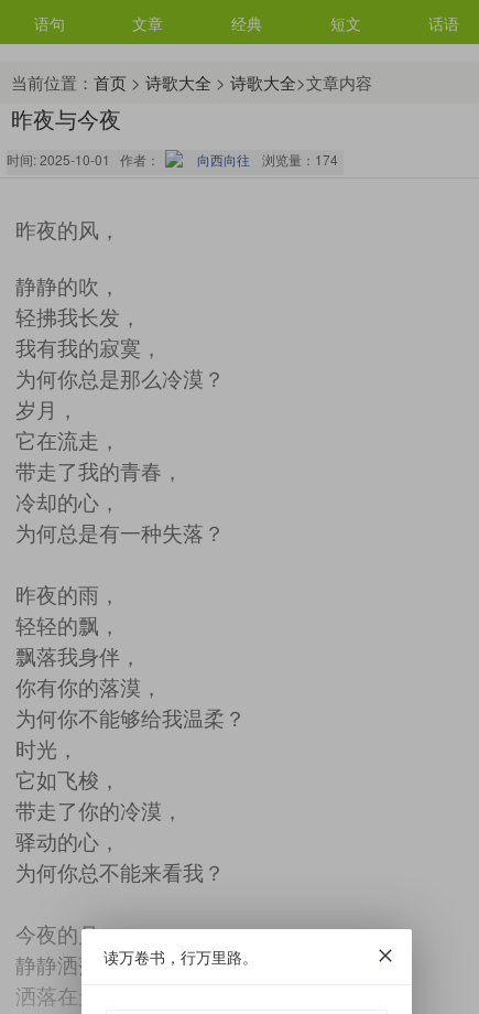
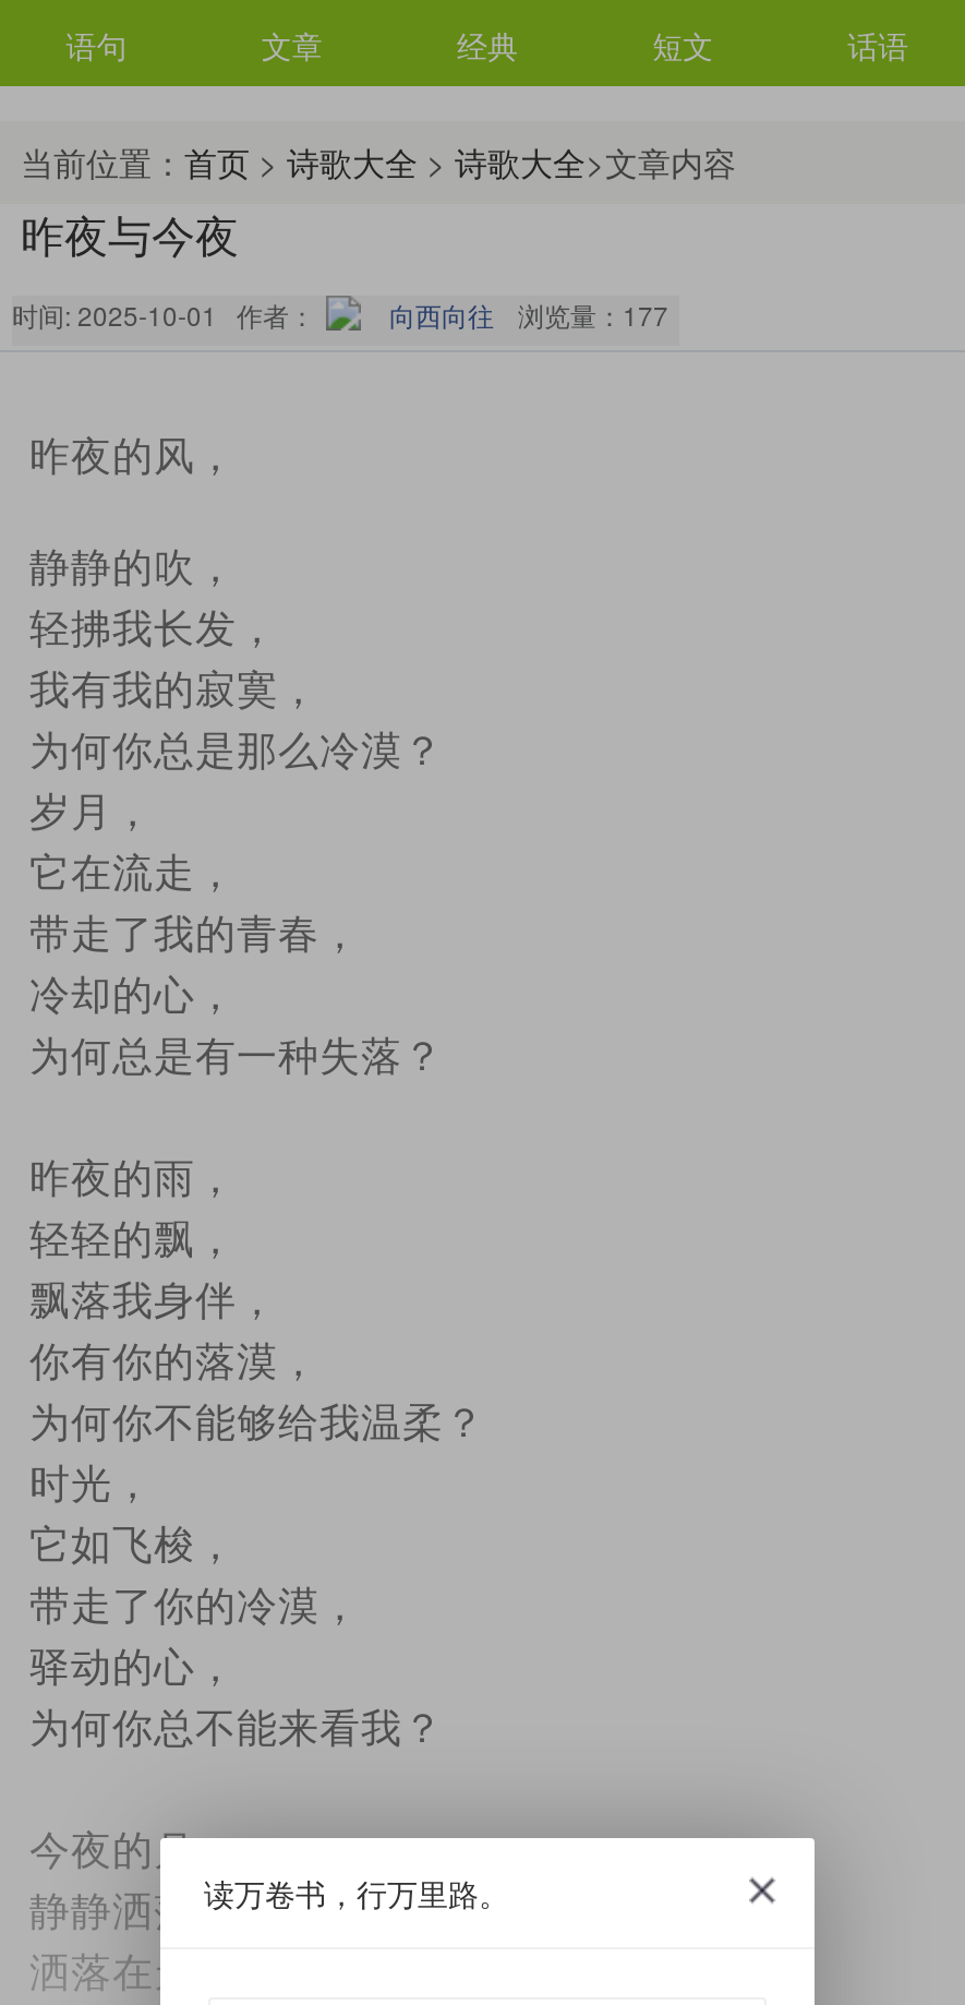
- 向西向往 浏览量：174
+ 向西向往 浏览量：177
